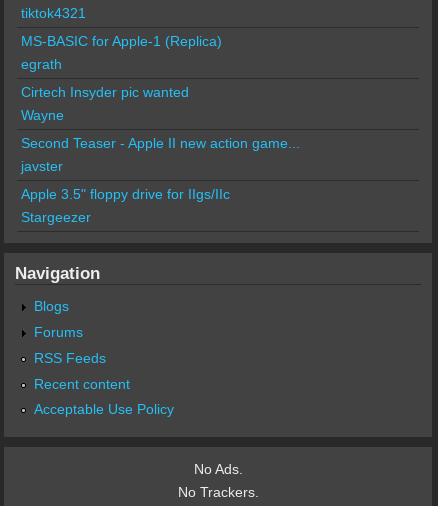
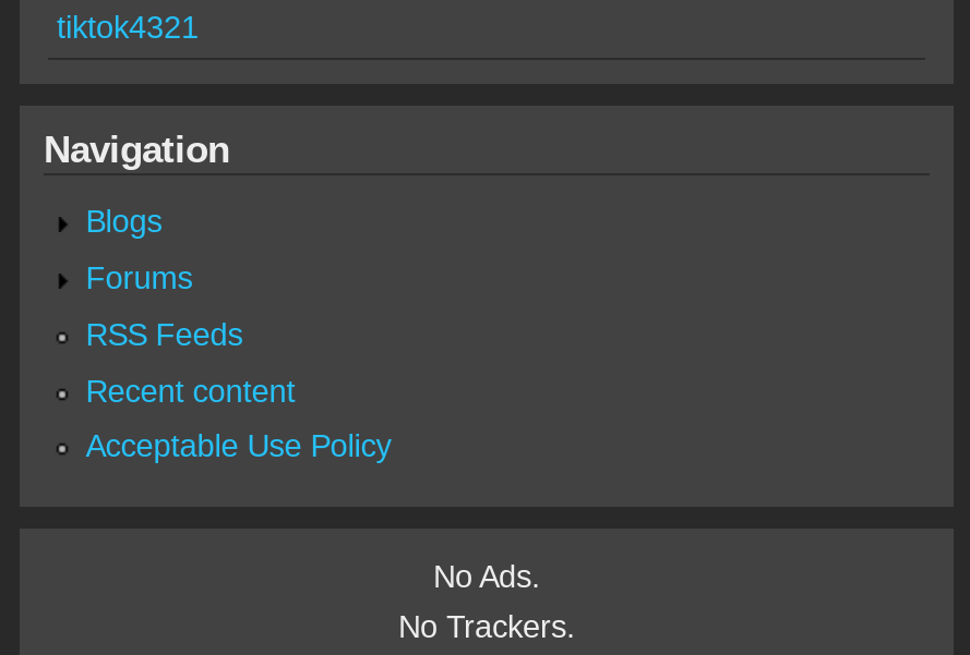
- MS-BASIC for Apple-1 (Replica)
- egrath
- Cirtech Insyder pic wanted
- Wayne
- Second Teaser - Apple II new action game...
- javster
- Apple 3.5" floppy drive for IIgs/IIc
- Stargeezer
